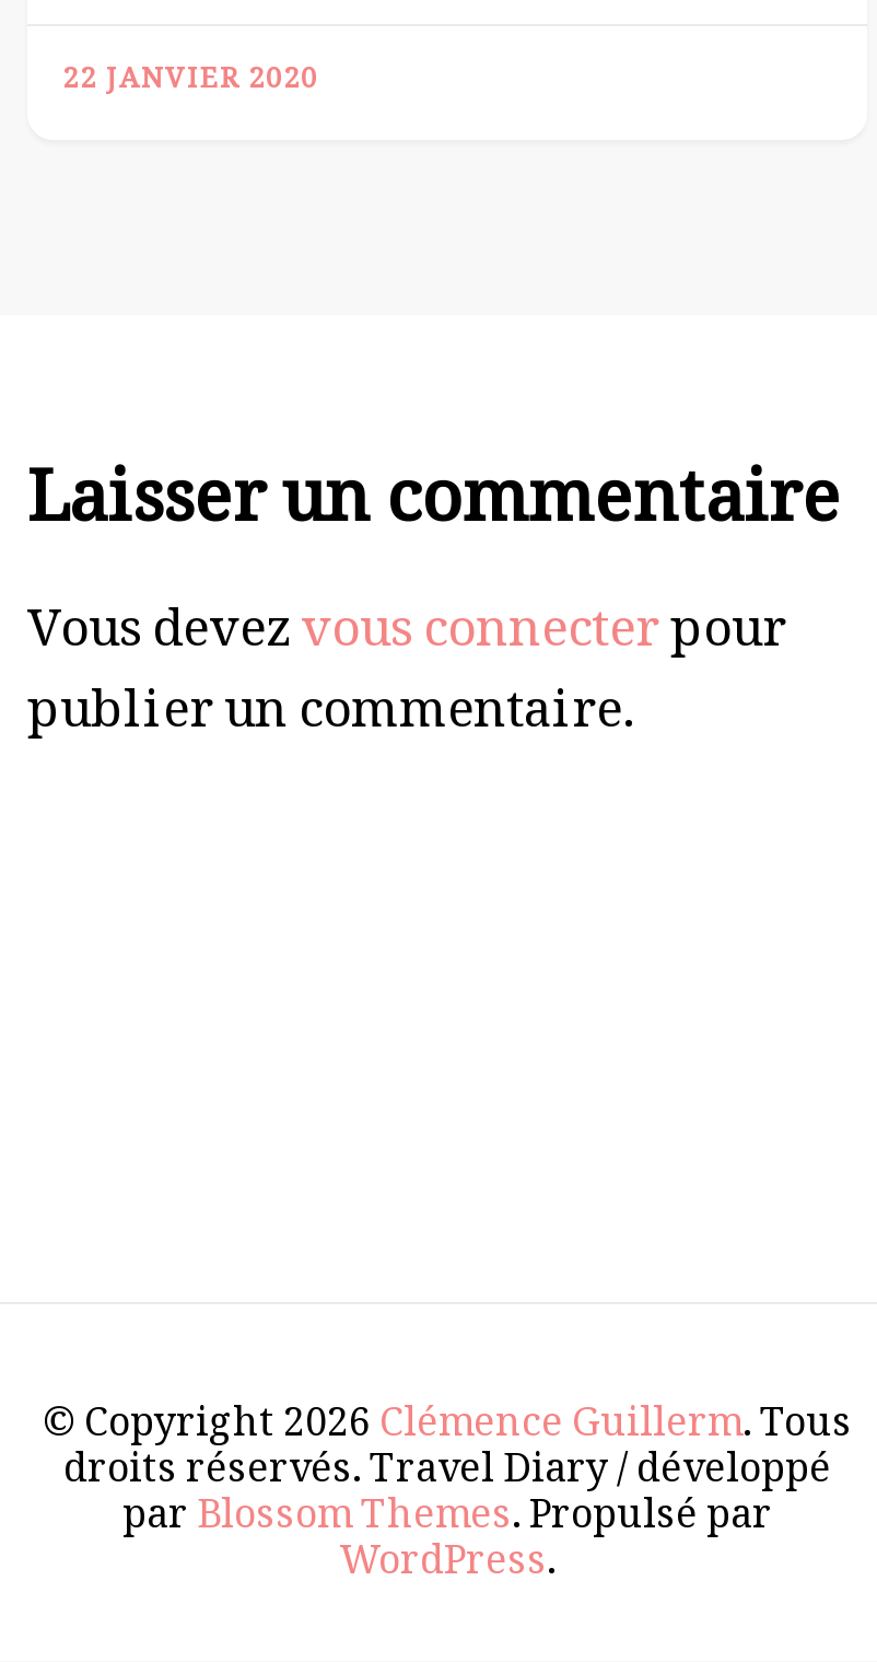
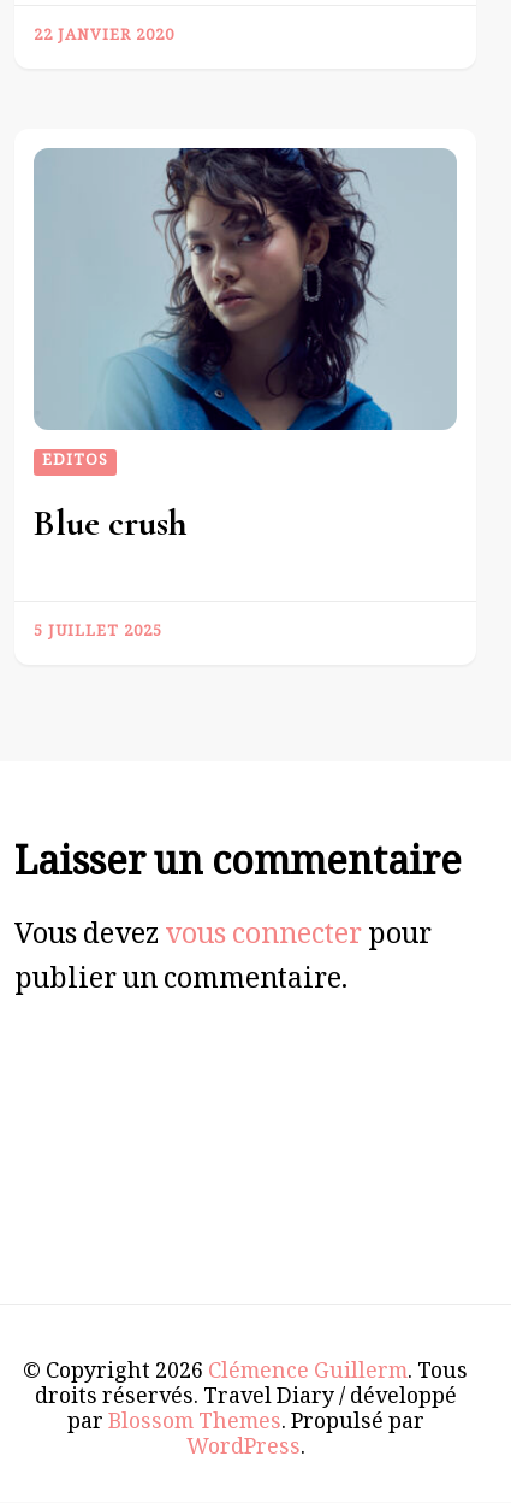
+ [image]
+ EDITOS
+ Blue crush
+ 5 JUILLET 2025
